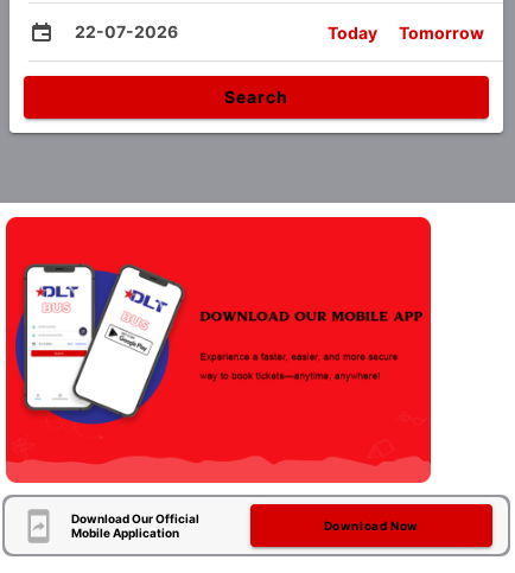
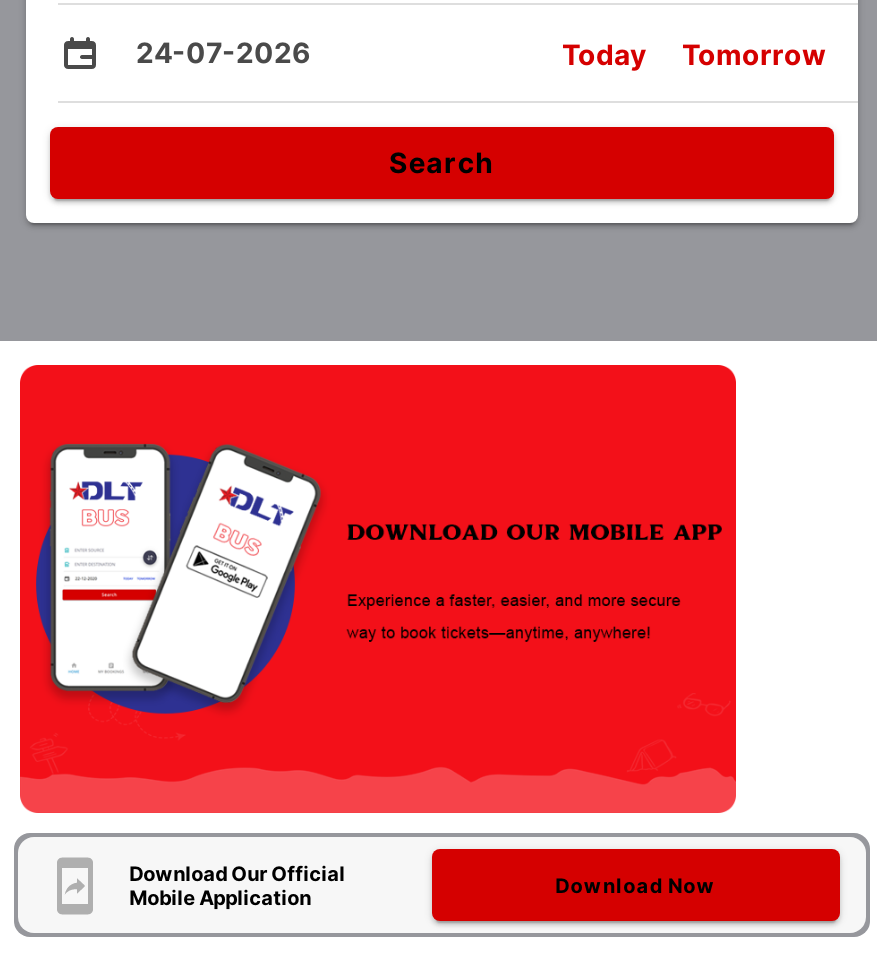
- 22-07-2026
+ 24-07-2026
